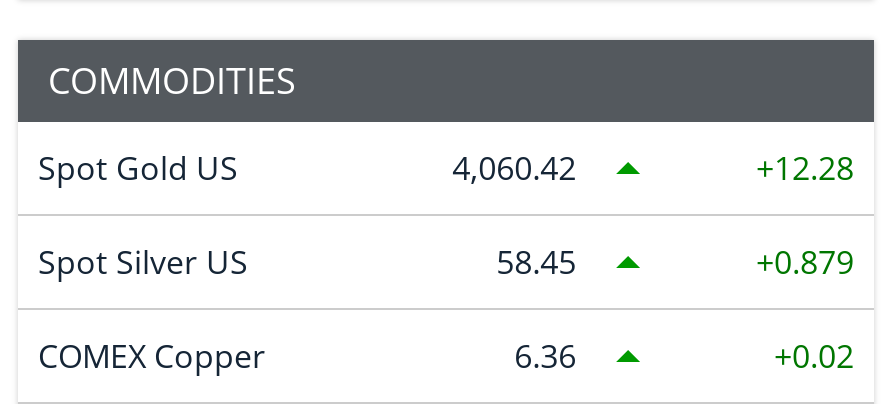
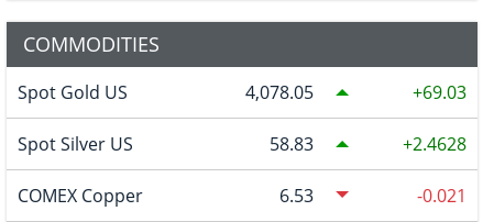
- 4,060.42
+ 4,078.05

- 12.28
+ 69.03

- 58.45
+ 58.83

- 0.879
+ 2.4628

- 6.36
+ 6.53

- 0.02
+ -0.021
